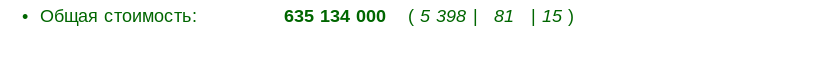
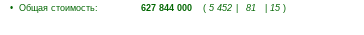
- 635 134 000
+ 627 844 000

- (5 398
+ (5 452
